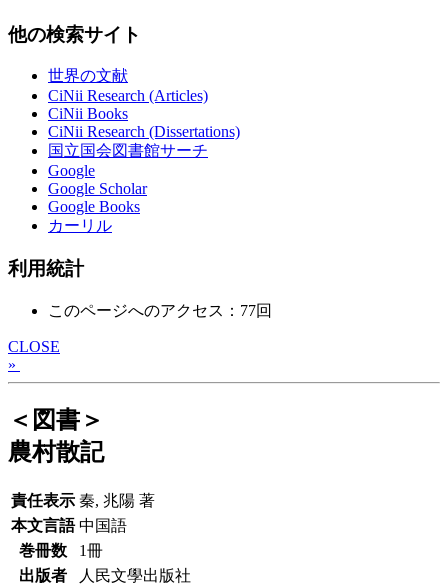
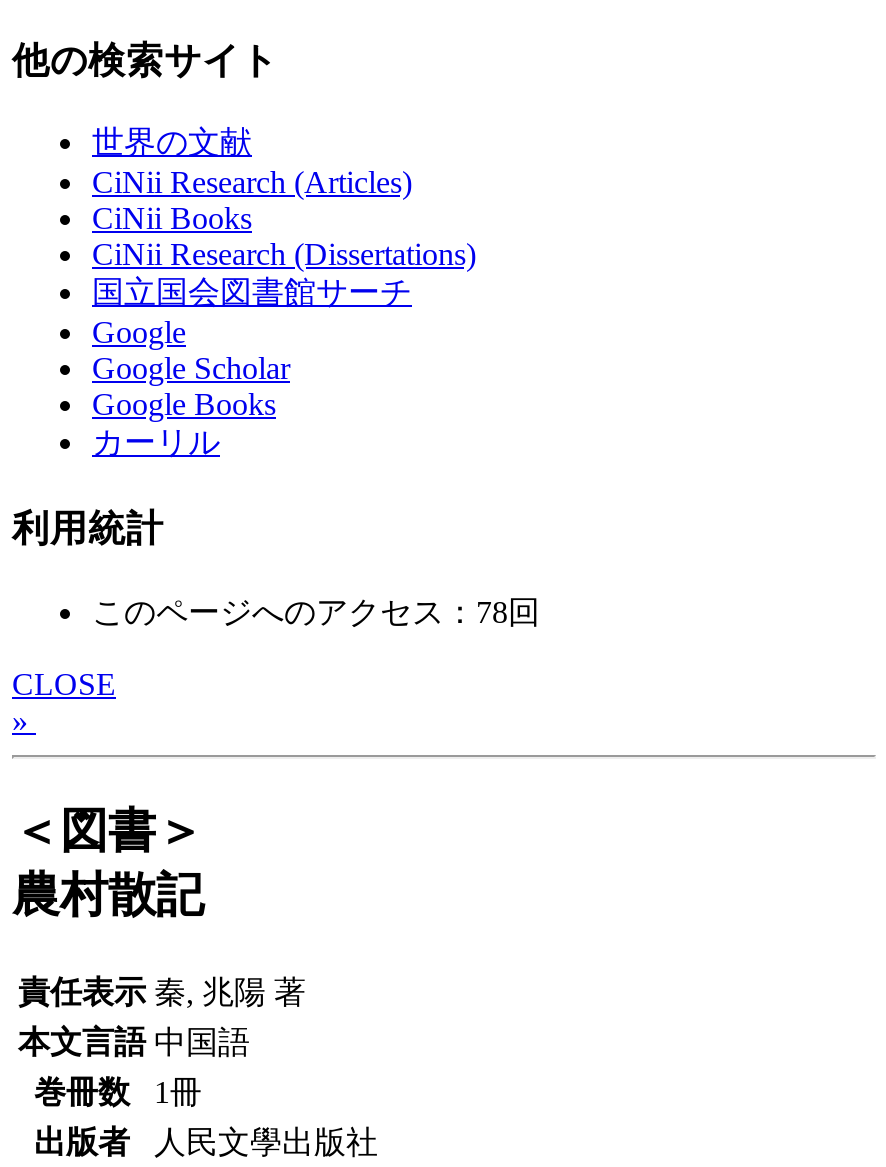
- このページへのアクセス：77回
+ このページへのアクセス：78回
